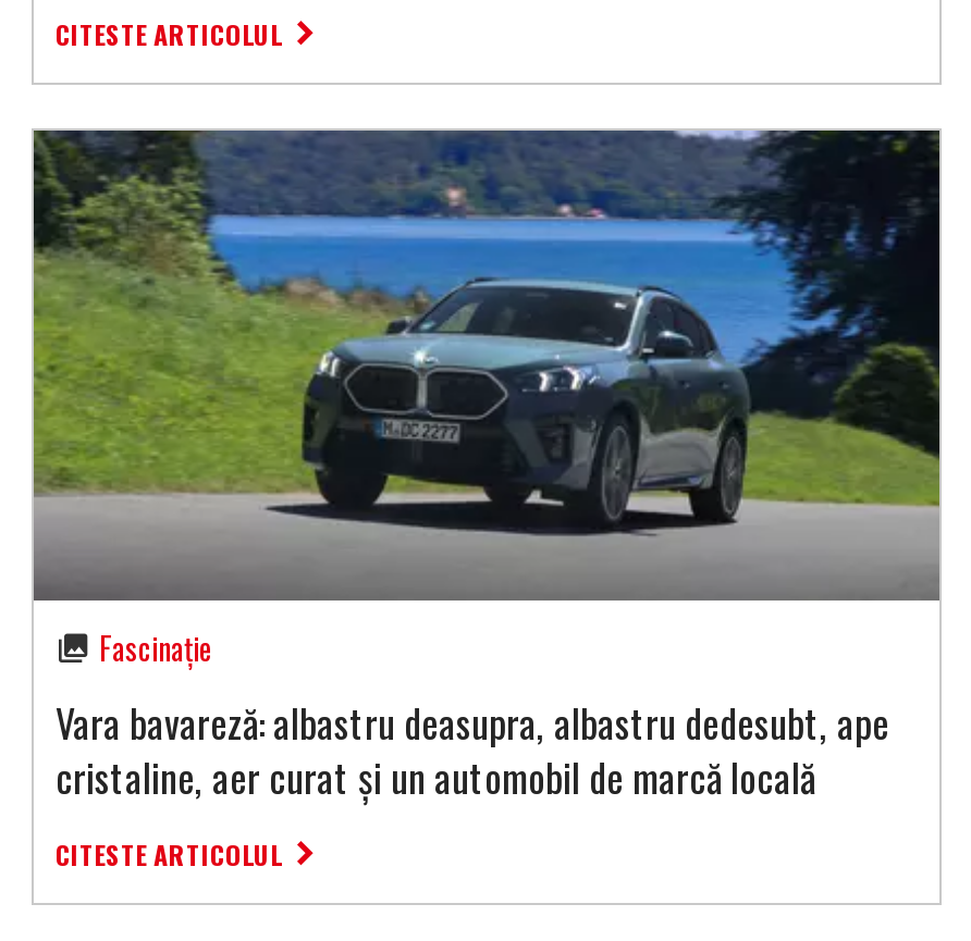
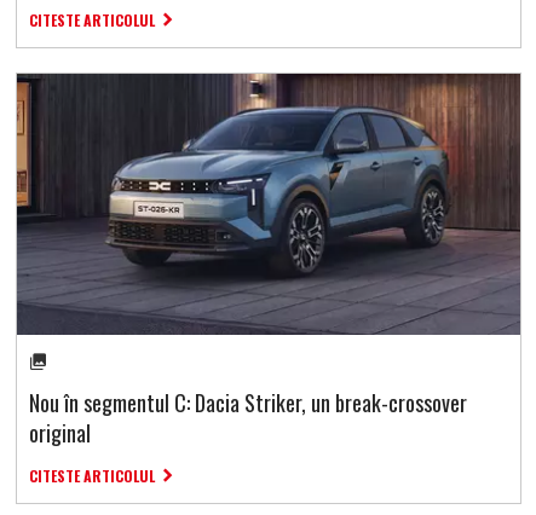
- [image]
+ [image]

- Fascinație
- Vara bavareză: albastru deasupra, albastru dedesubt, ape
- cristaline, aer curat și un automobil de marcă locală
+ Nou în segmentul C: Dacia Striker, un break-crossover
+ original
